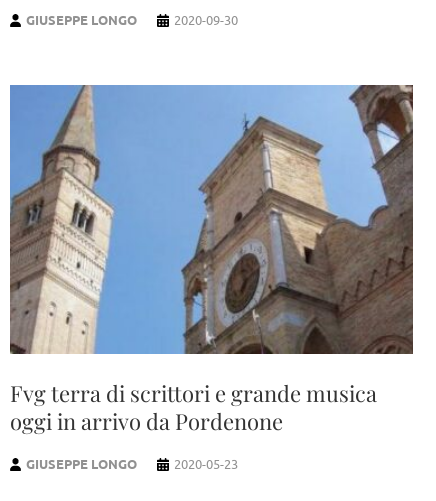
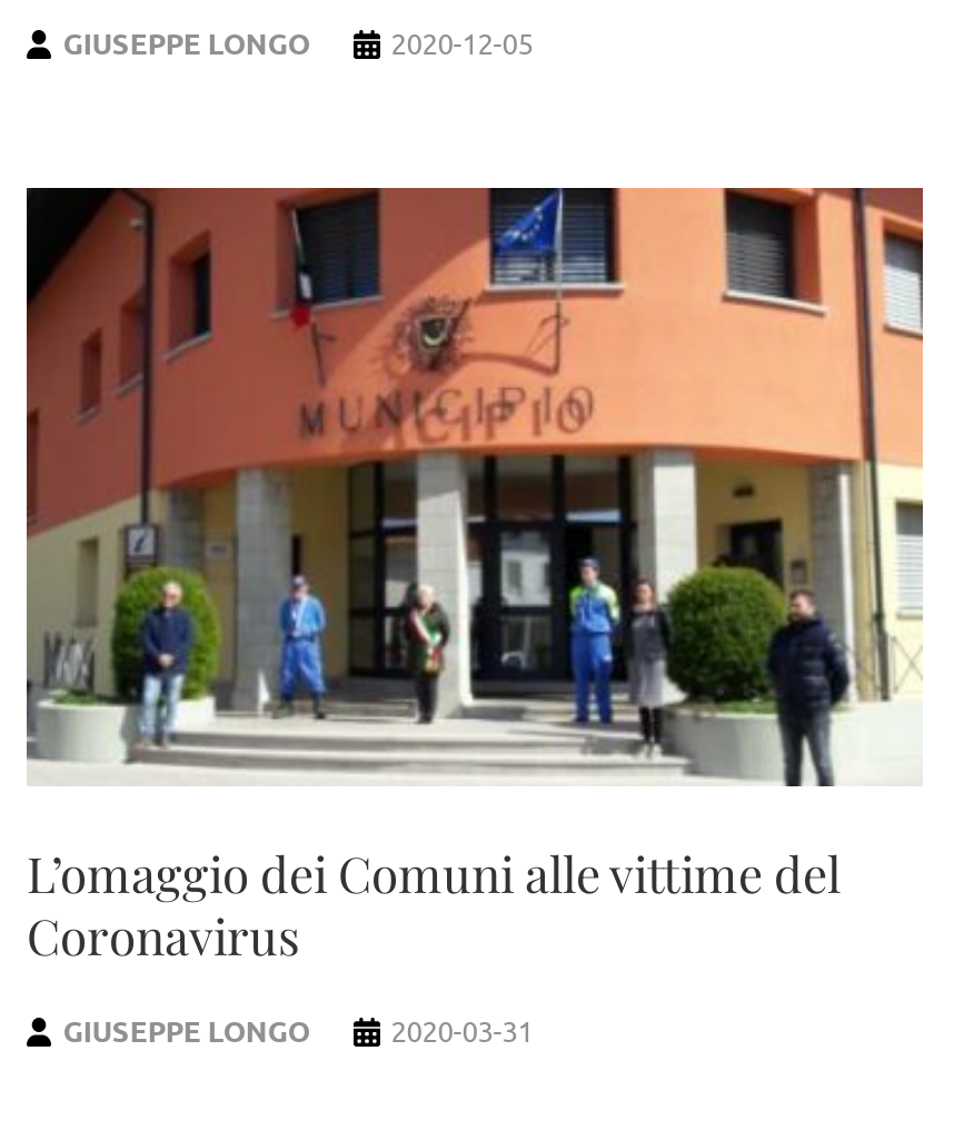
- 2020-09-30
+ 2020-12-05

- [image]
- Fvg terra di scrittori e grande musica
- oggi in arrivo da Pordenone
+ [image]
+ L’omaggio dei Comuni alle vittime del
+ Coronavirus

- 2020-05-23
+ 2020-03-31
